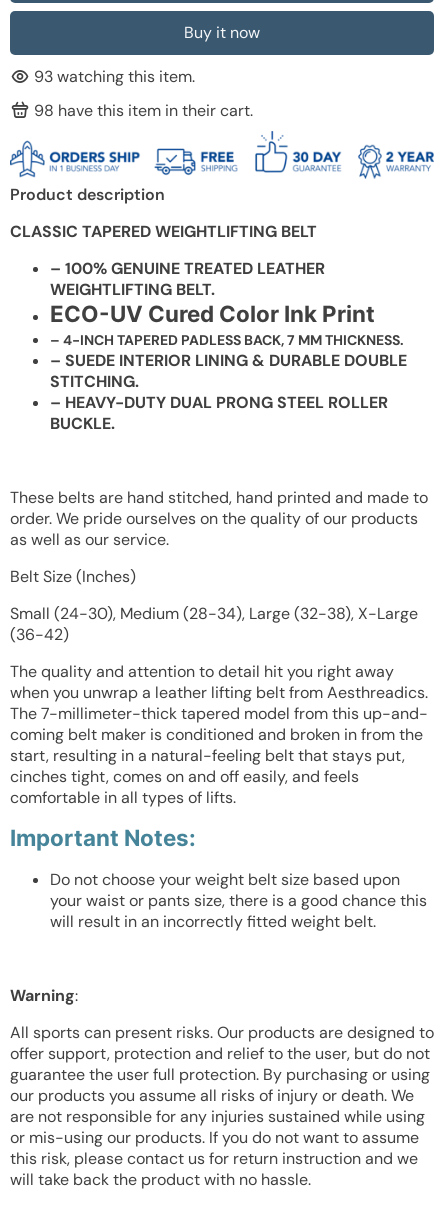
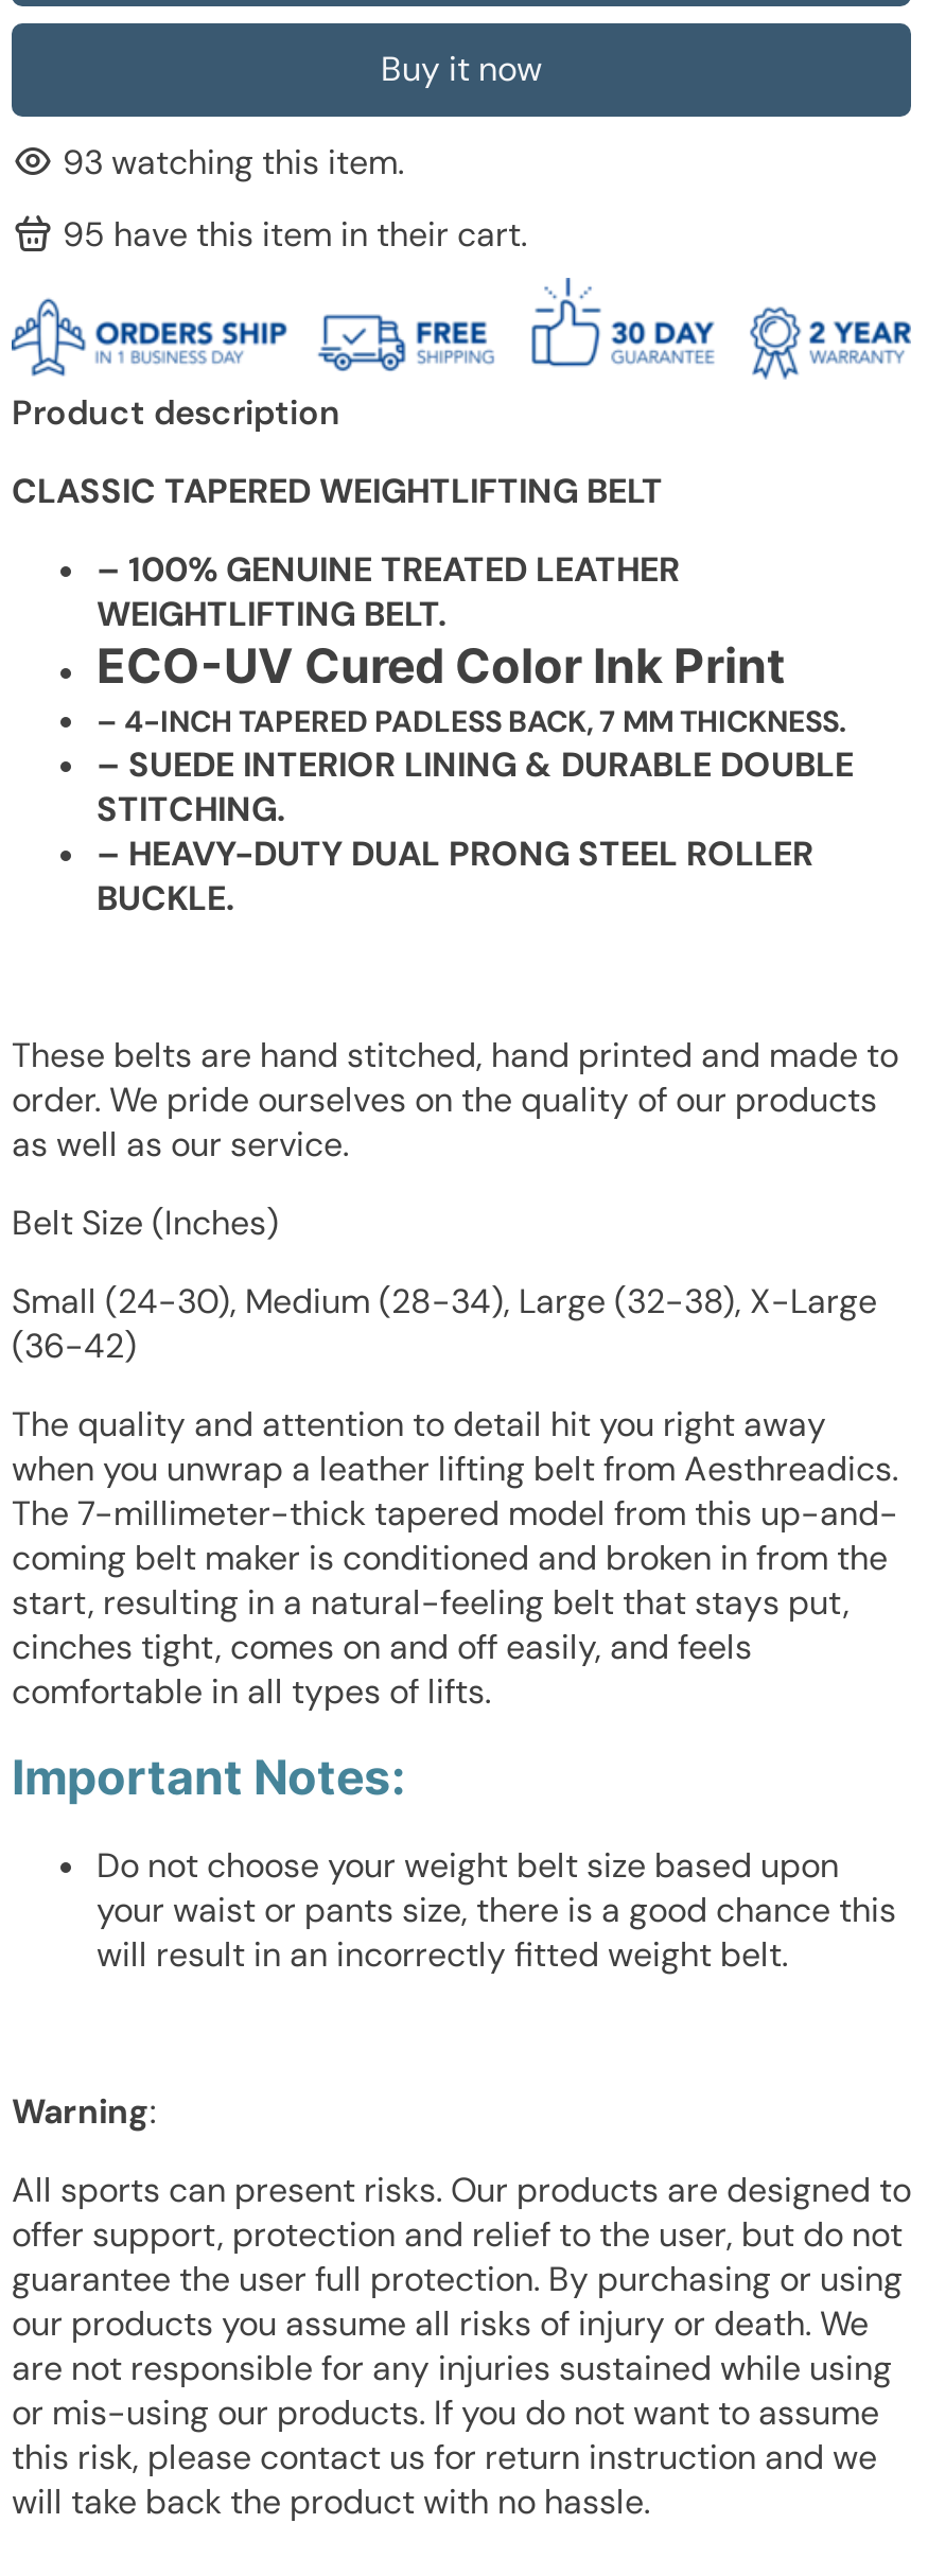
- 98 have this item in their cart.
+ 95 have this item in their cart.
